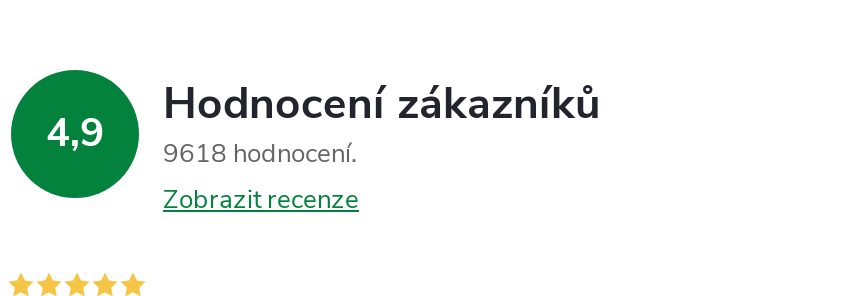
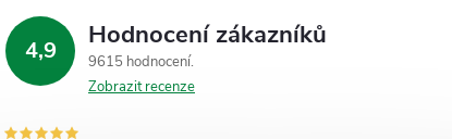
- 4,9 9618 hodnocení Hodnocení zákazníků
+ 4,9 9615 hodnocení Hodnocení zákazníků
